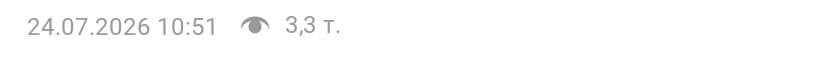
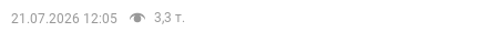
- 24.07.2026 10:51
+ 21.07.2026 12:05
